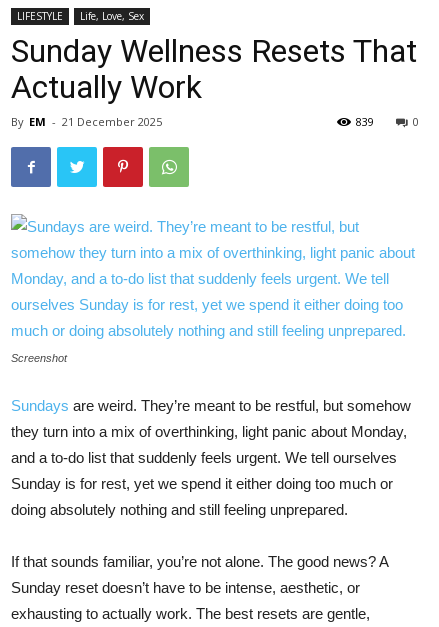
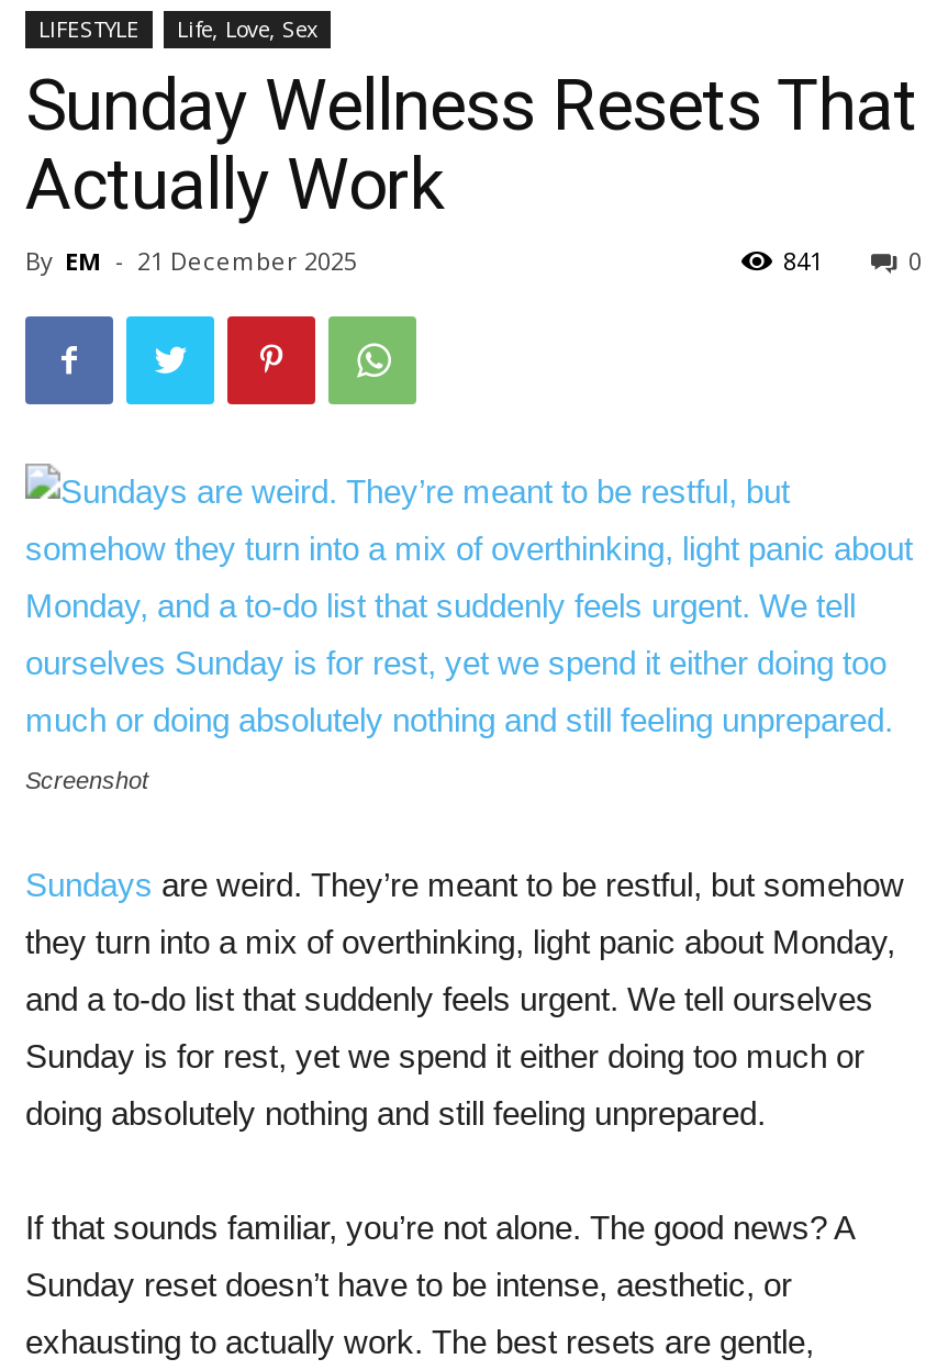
- 839
+ 841
